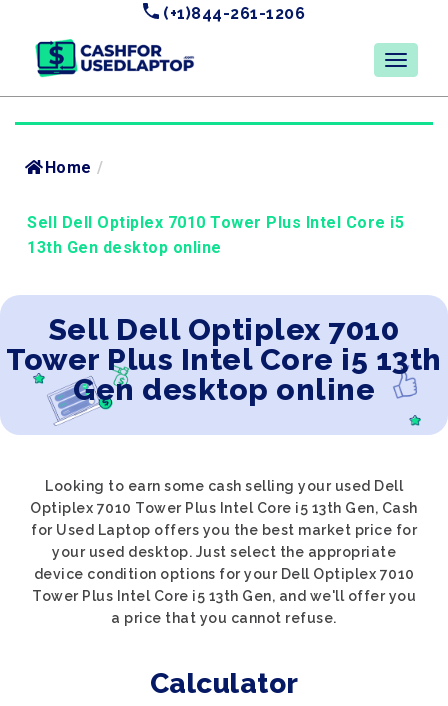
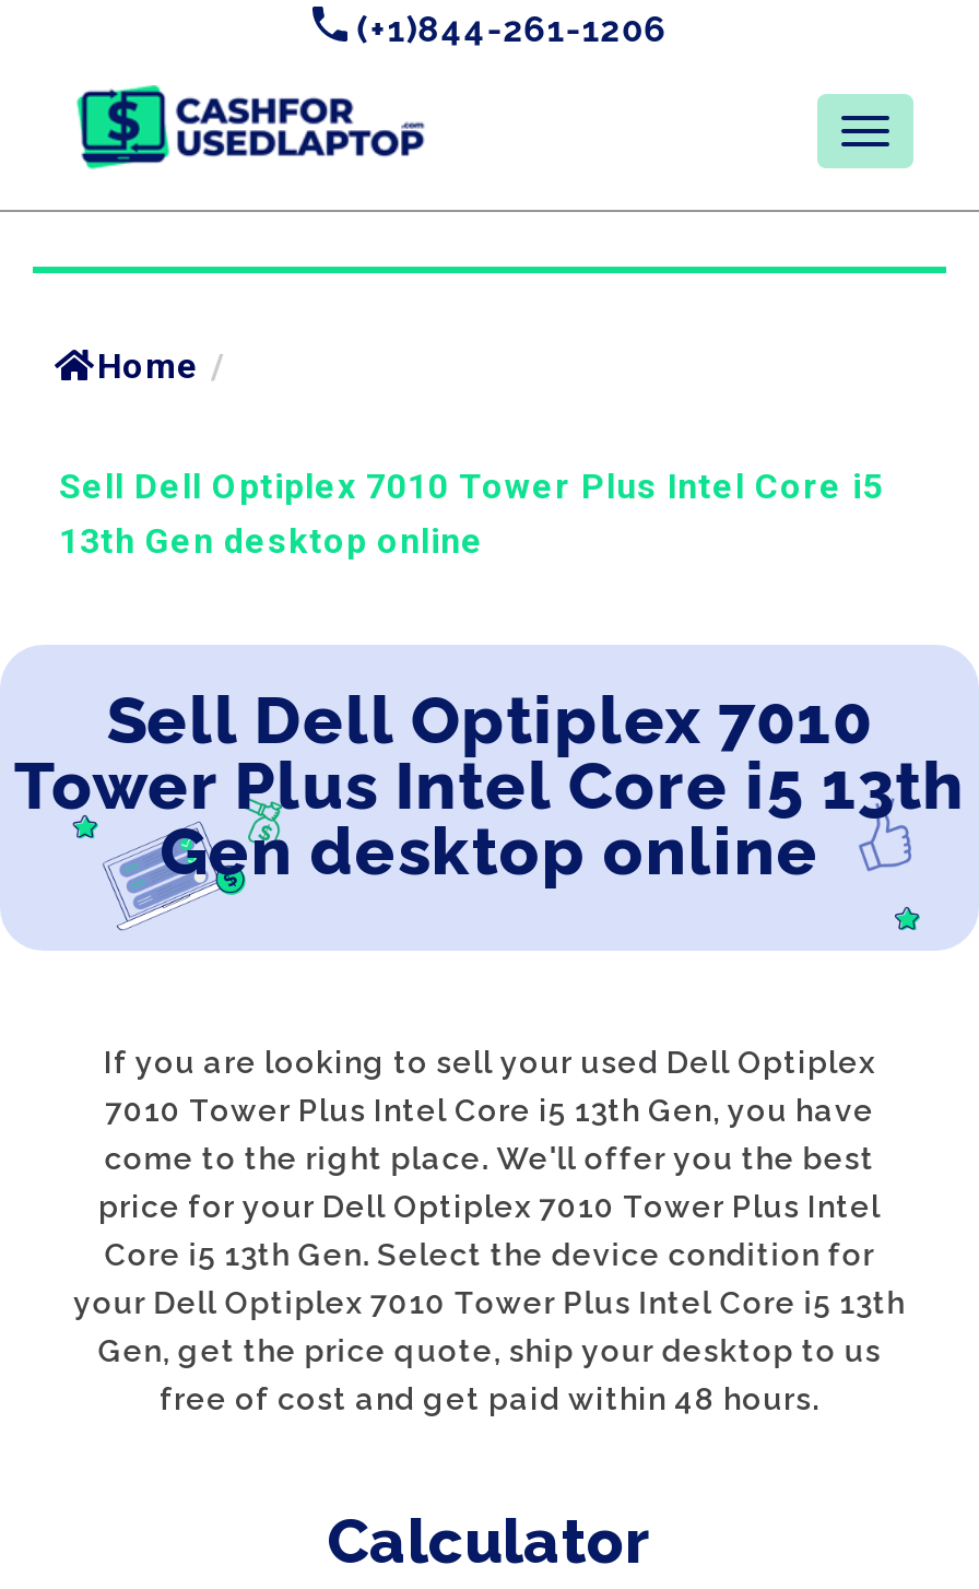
- Looking to earn some cash selling your used Dell
- Optiplex 7010 Tower Plus Intel Core i5 13th Gen, Cash
- for Used Laptop offers you the best market price for
- your used desktop. Just select the appropriate
- device condition options for your Dell Optiplex 7010
- Tower Plus Intel Core i5 13th Gen, and we'll offer you
- a price that you cannot refuse.
+ If you are looking to sell your used Dell Optiplex
+ 7010 Tower Plus Intel Core i5 13th Gen, you have
+ come to the right place. We'll offer you the best
+ price for your Dell Optiplex 7010 Tower Plus Intel
+ Core i5 13th Gen. Select the device condition for
+ your Dell Optiplex 7010 Tower Plus Intel Core i5 13th
+ Gen, get the price quote, ship your desktop to us
+ free of cost and get paid within 48 hours.
